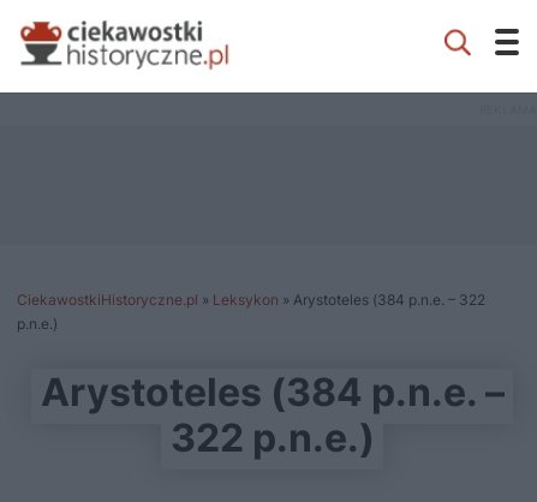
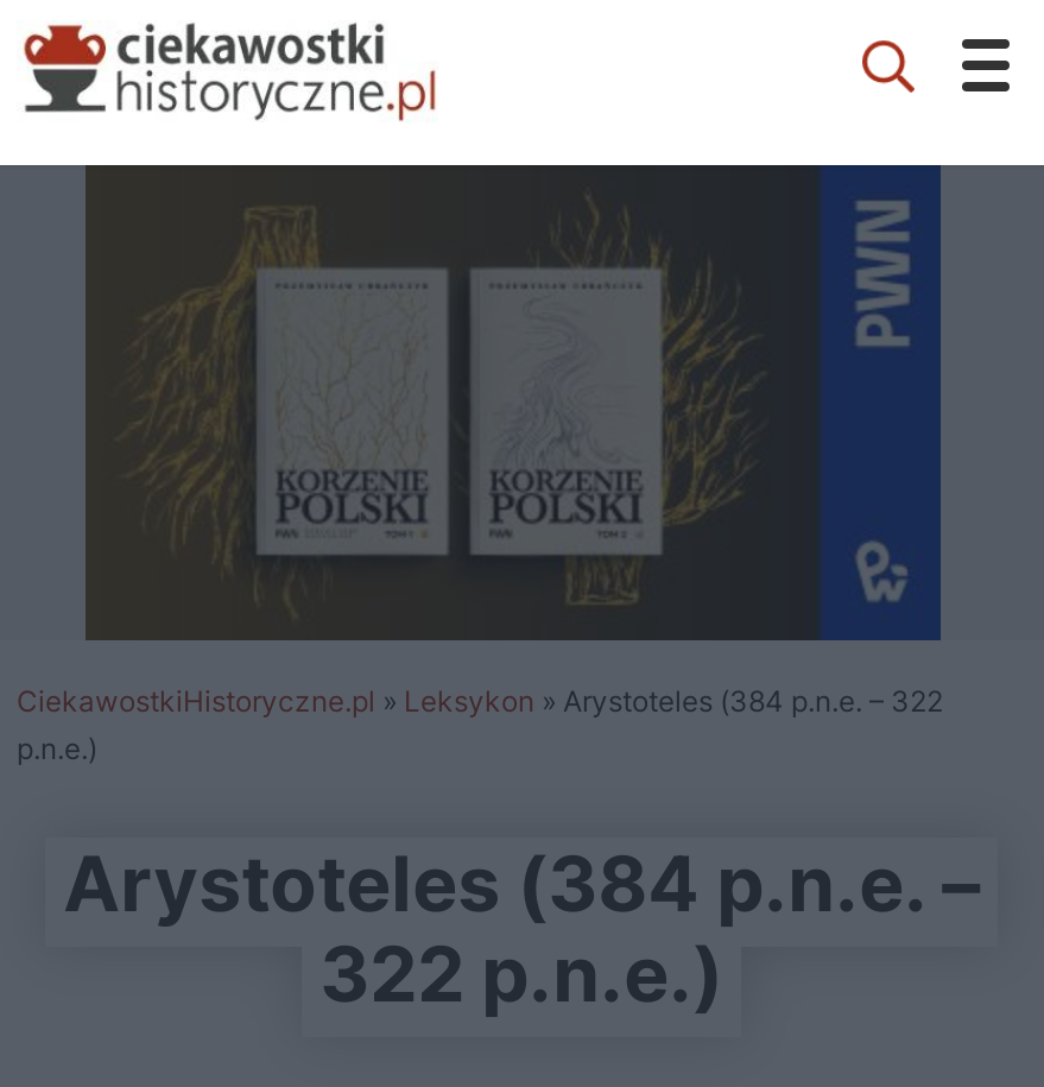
+ [image]
